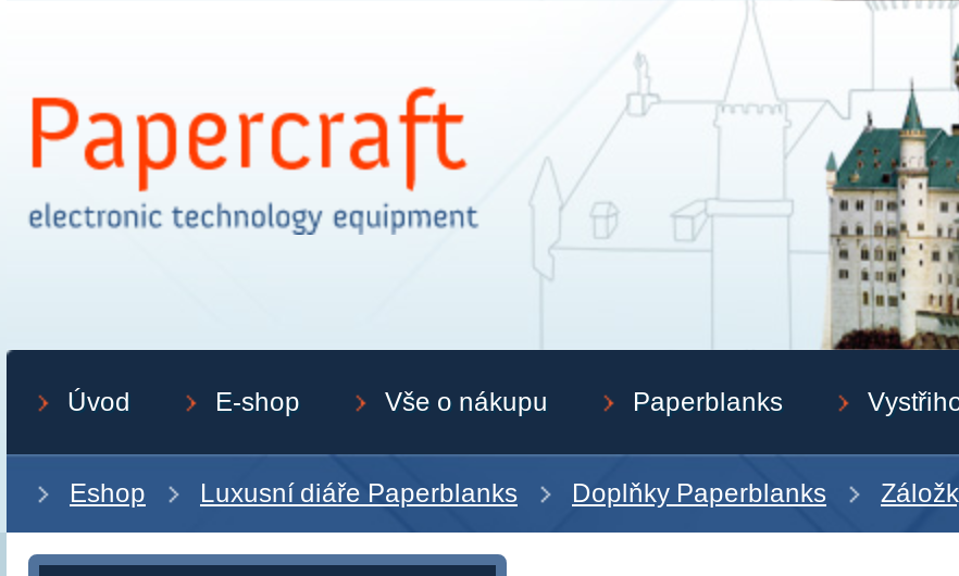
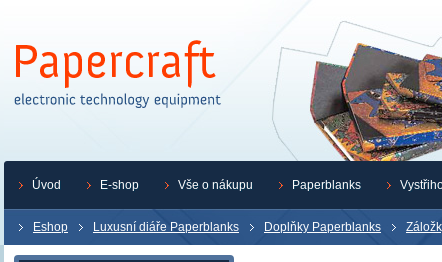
- [image]
+ [image]
